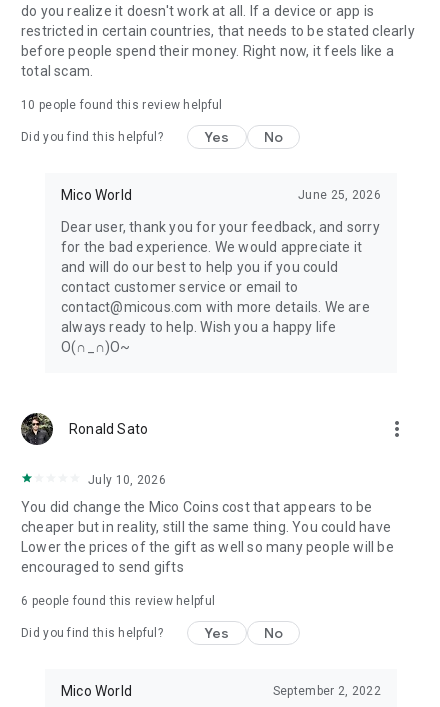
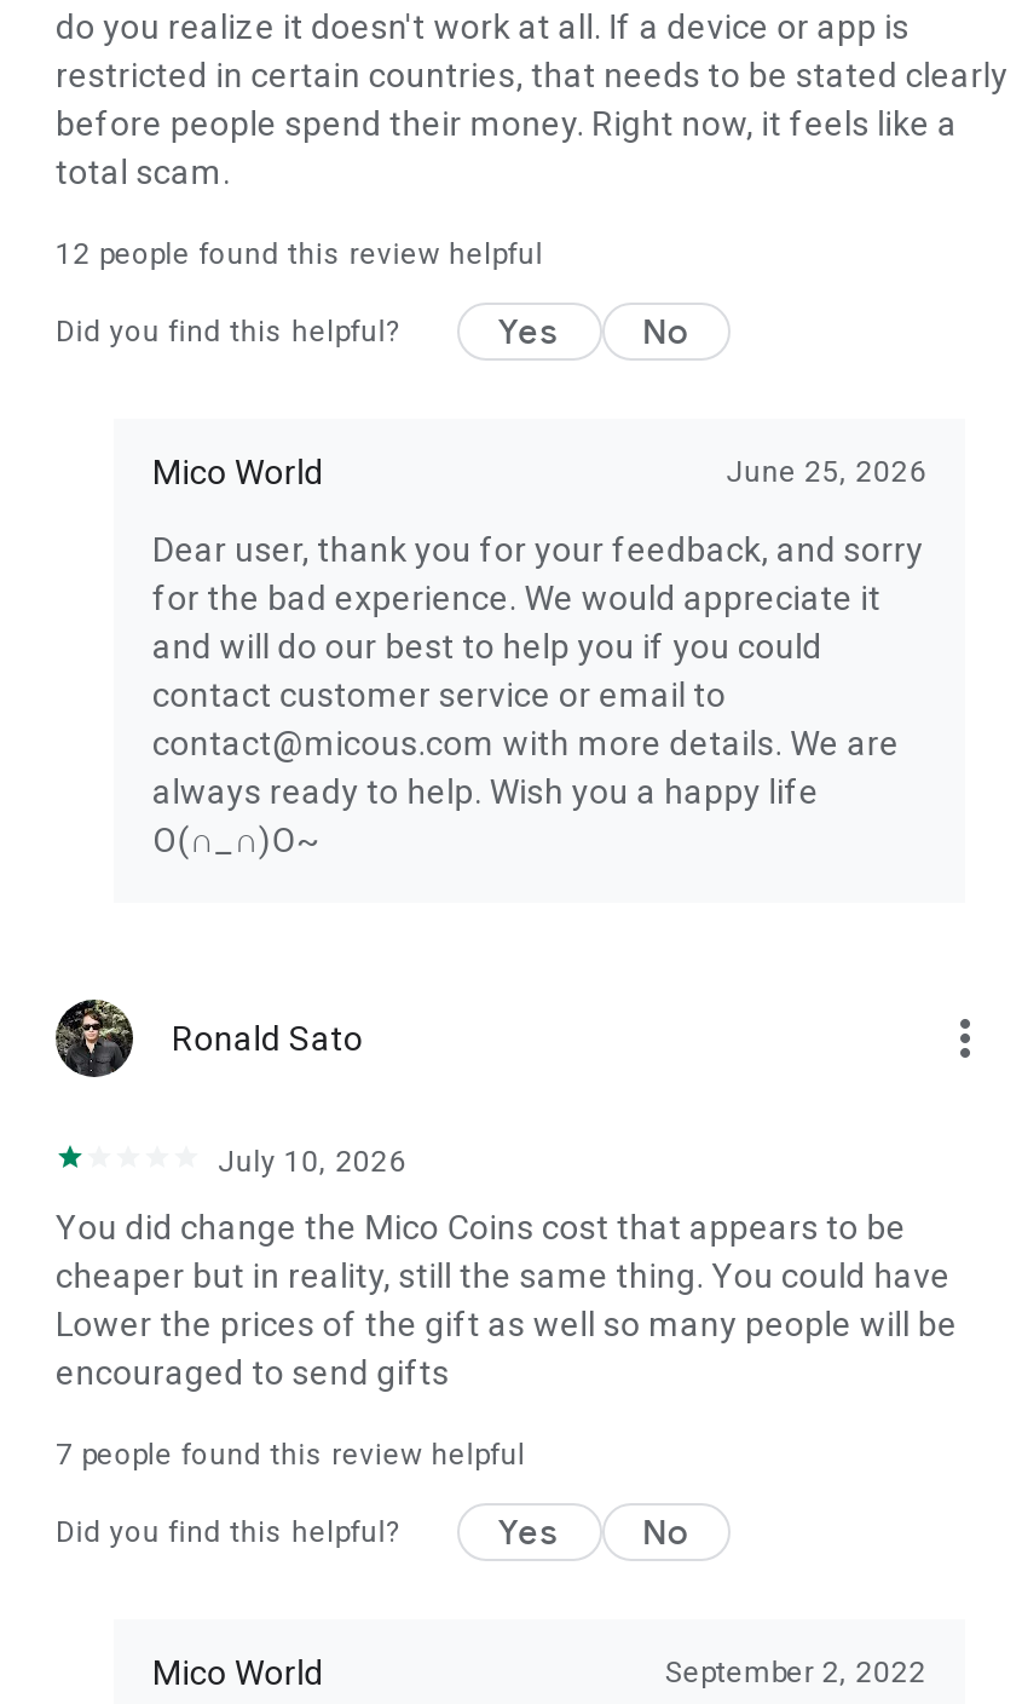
- 10 people found this review helpful
+ 12 people found this review helpful

- 6 people found this review helpful
+ 7 people found this review helpful
